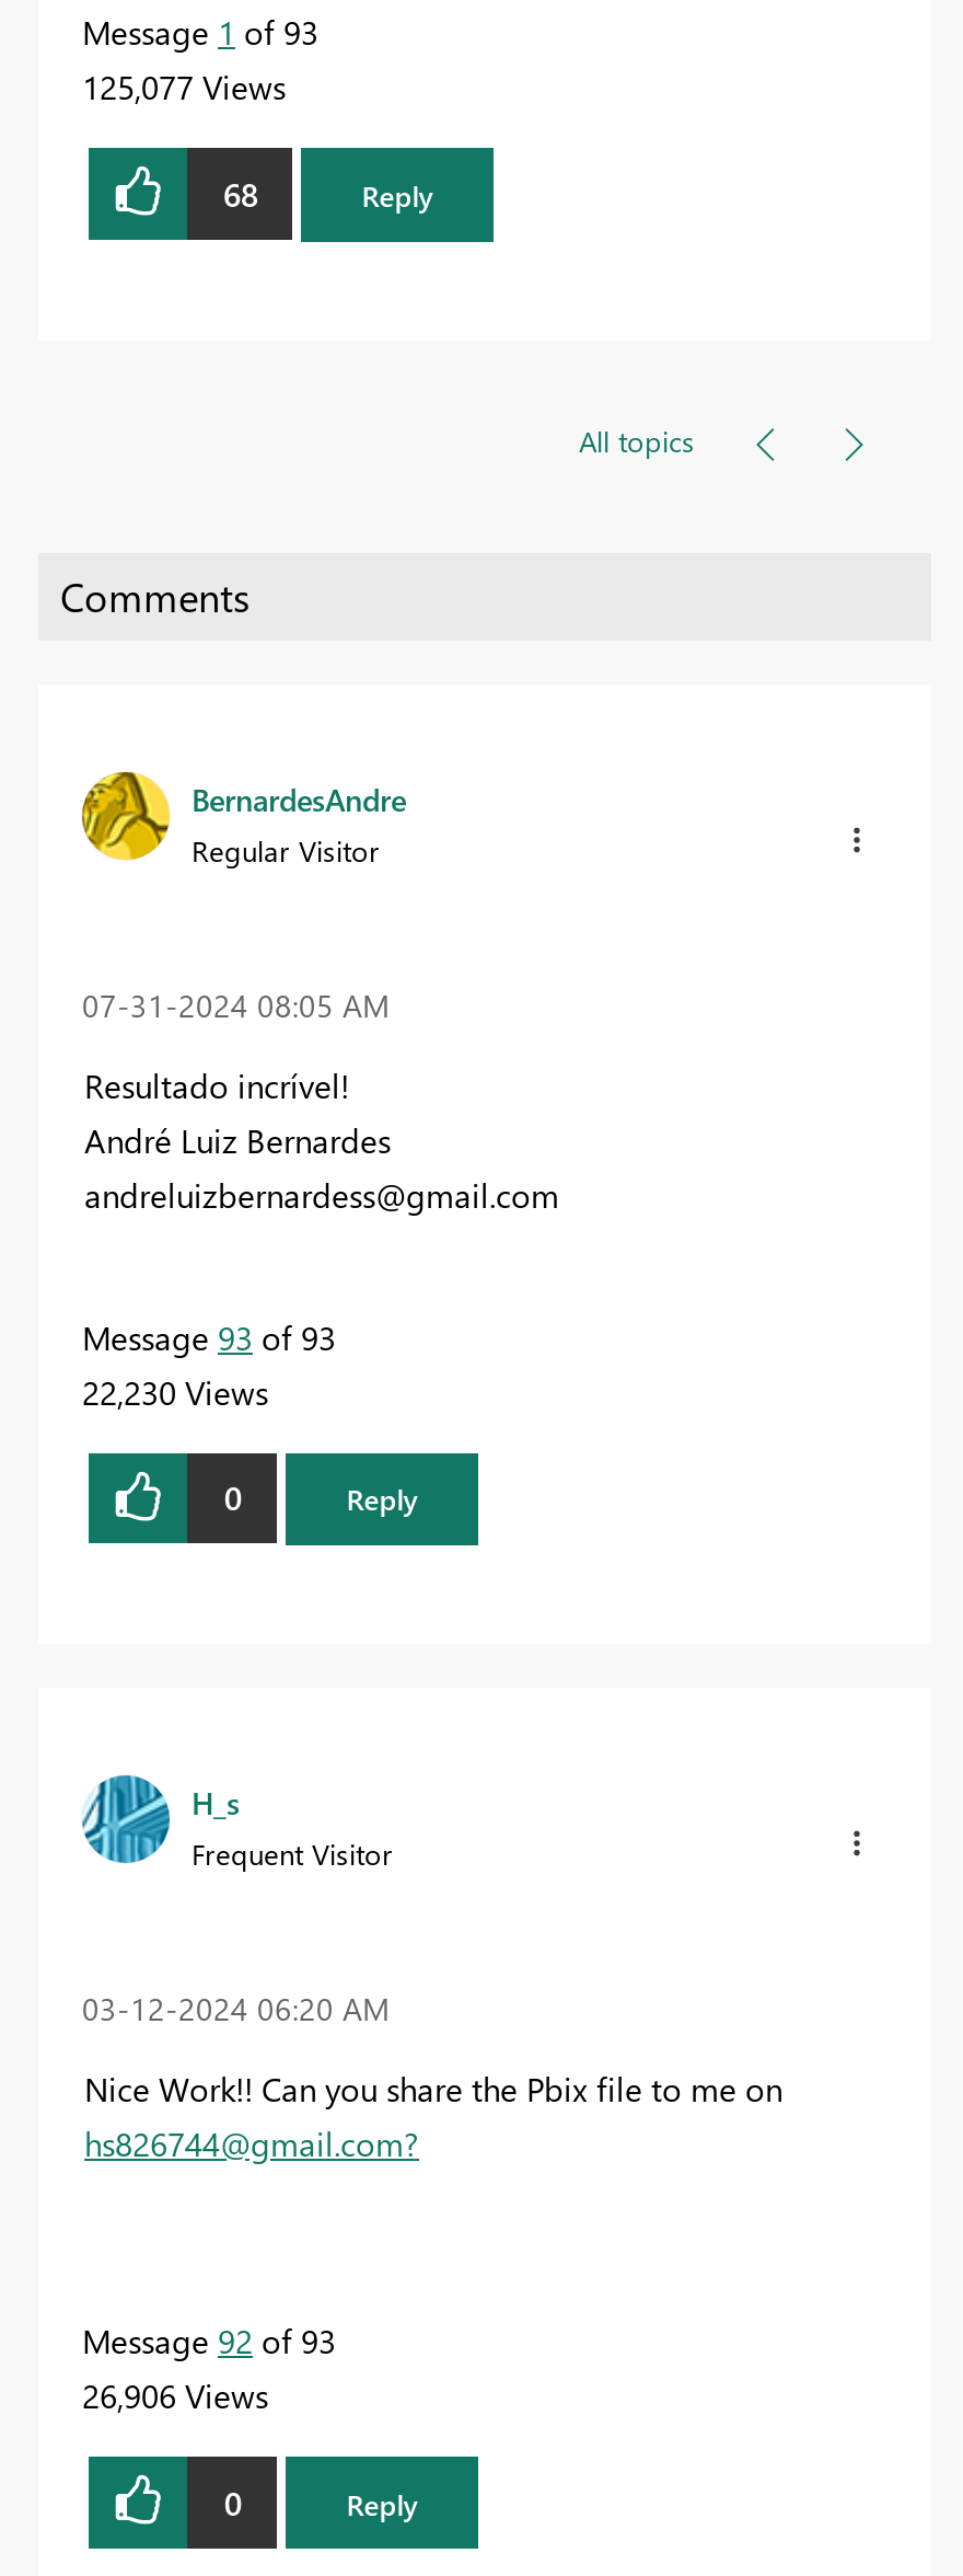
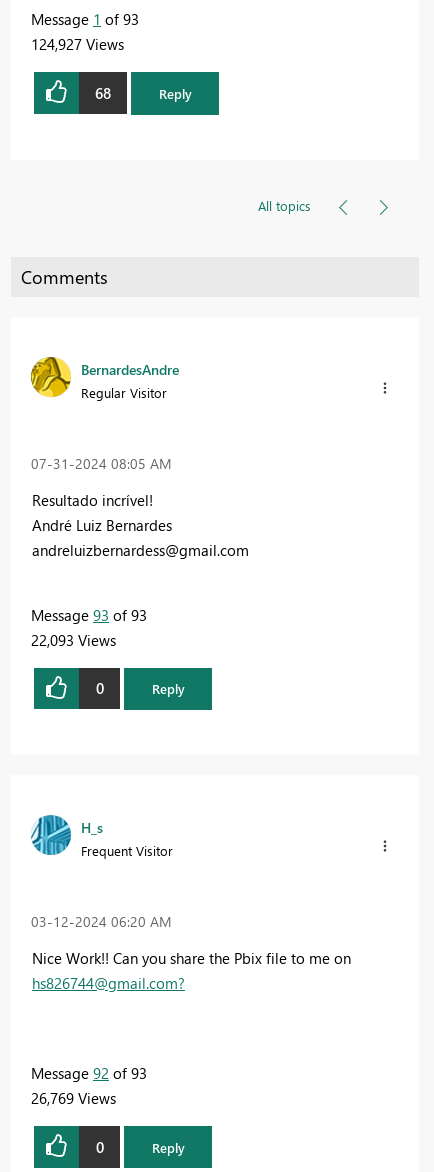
- 125,077 Views
+ 124,927 Views

- 22,230 Views
+ 22,093 Views

- 26,906 Views
+ 26,769 Views
